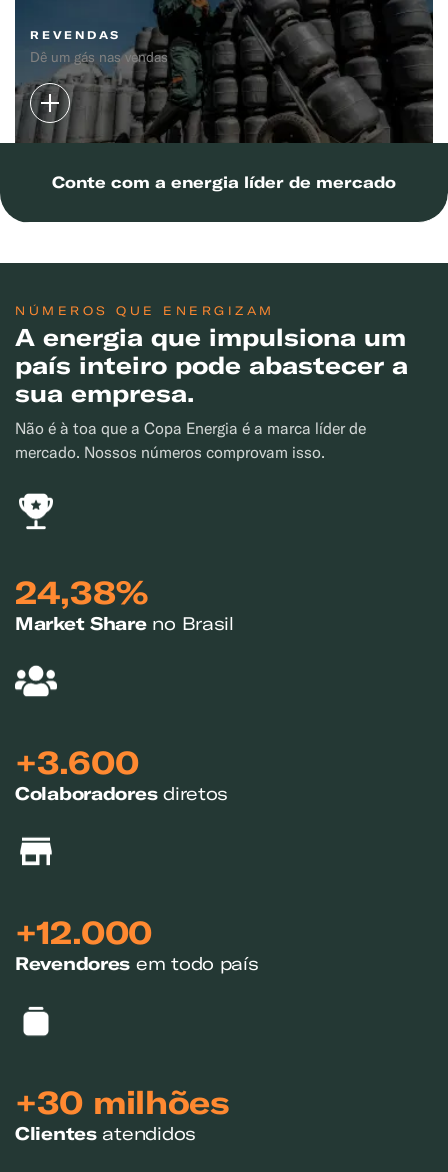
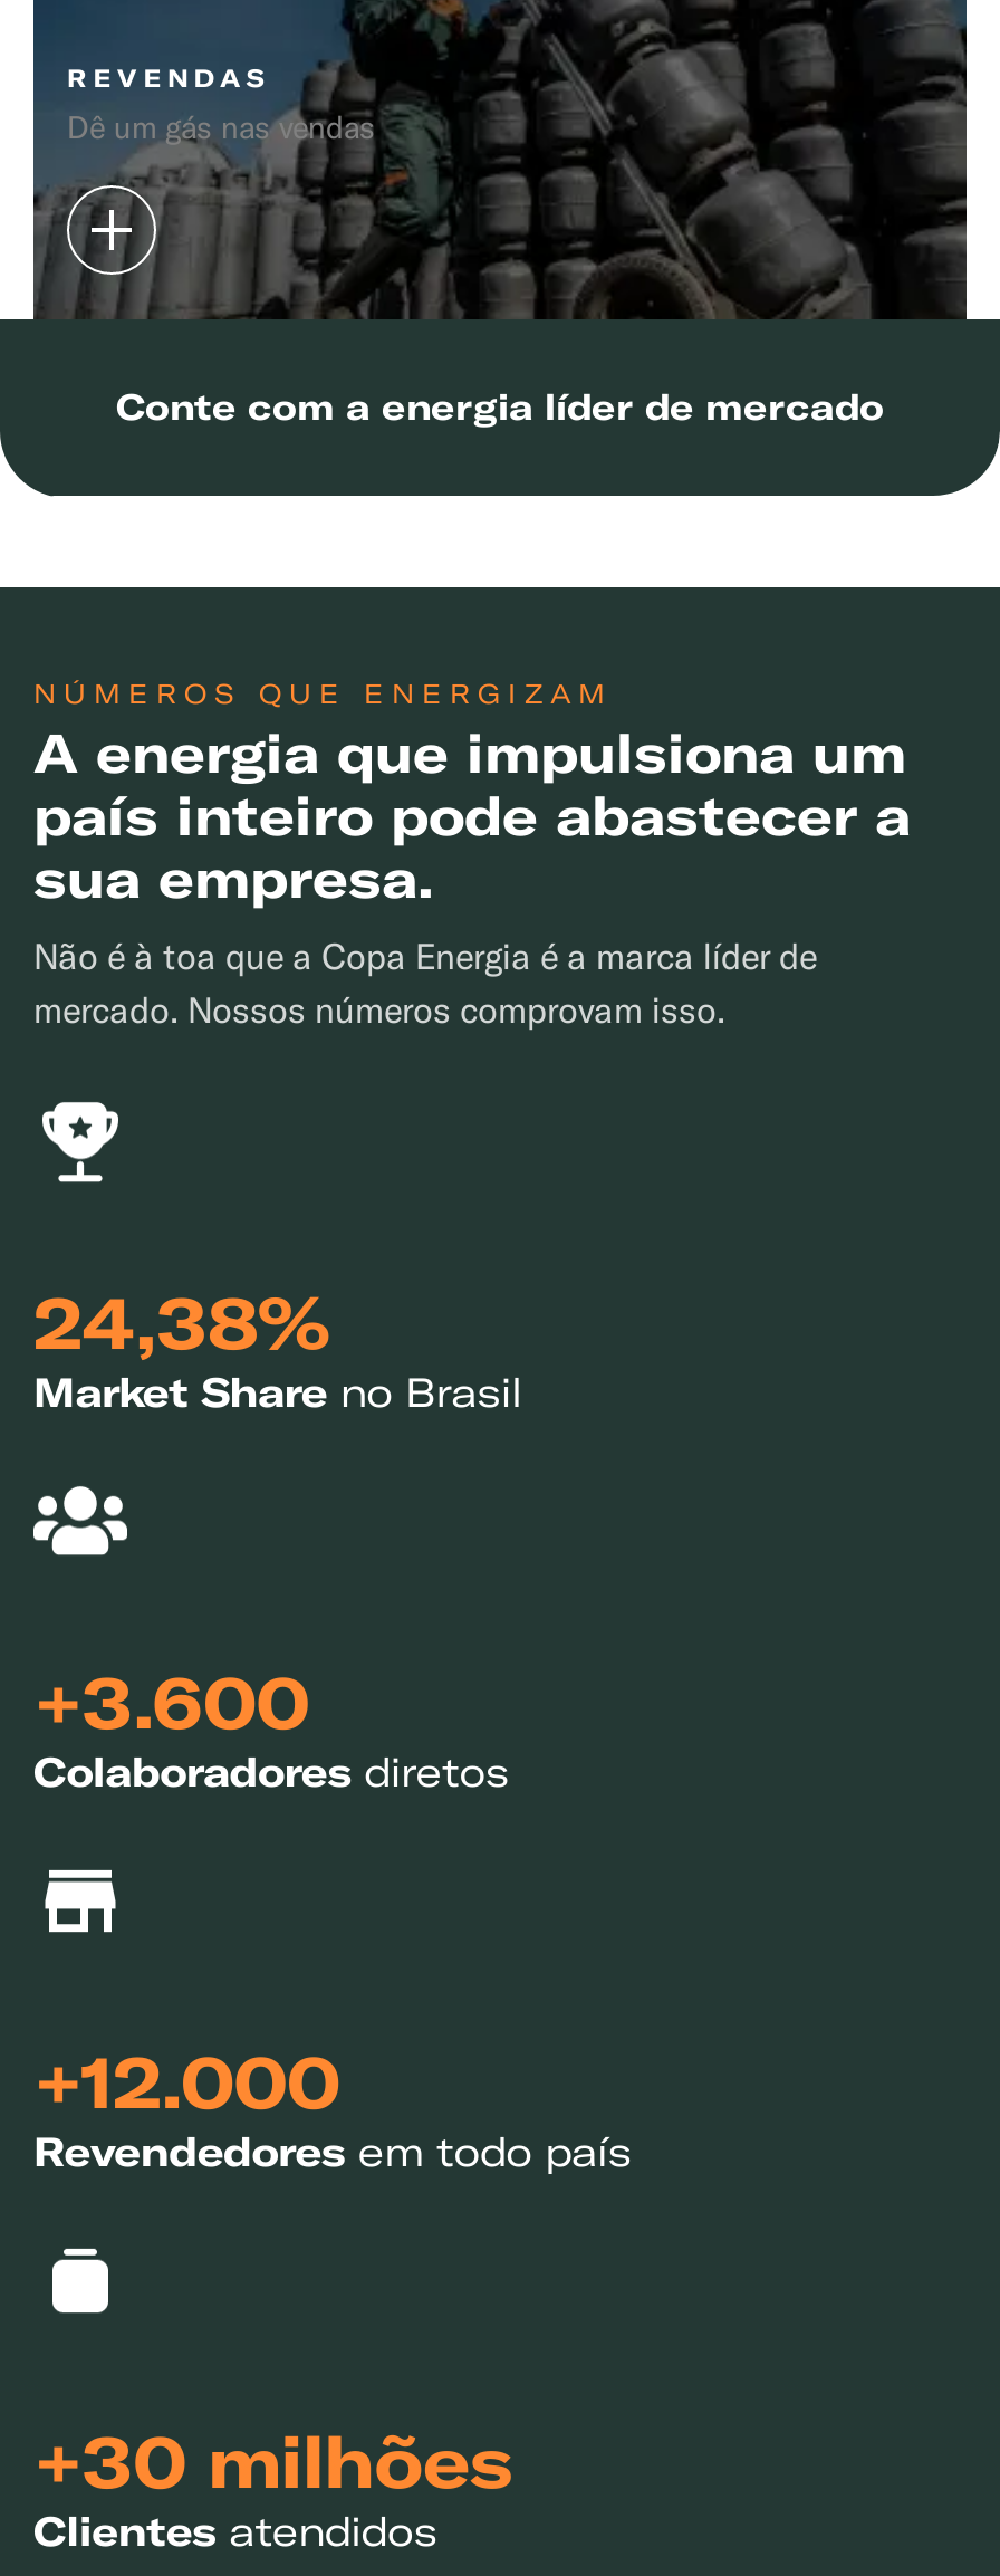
- Revendores em todo país
+ Revendedores em todo país
